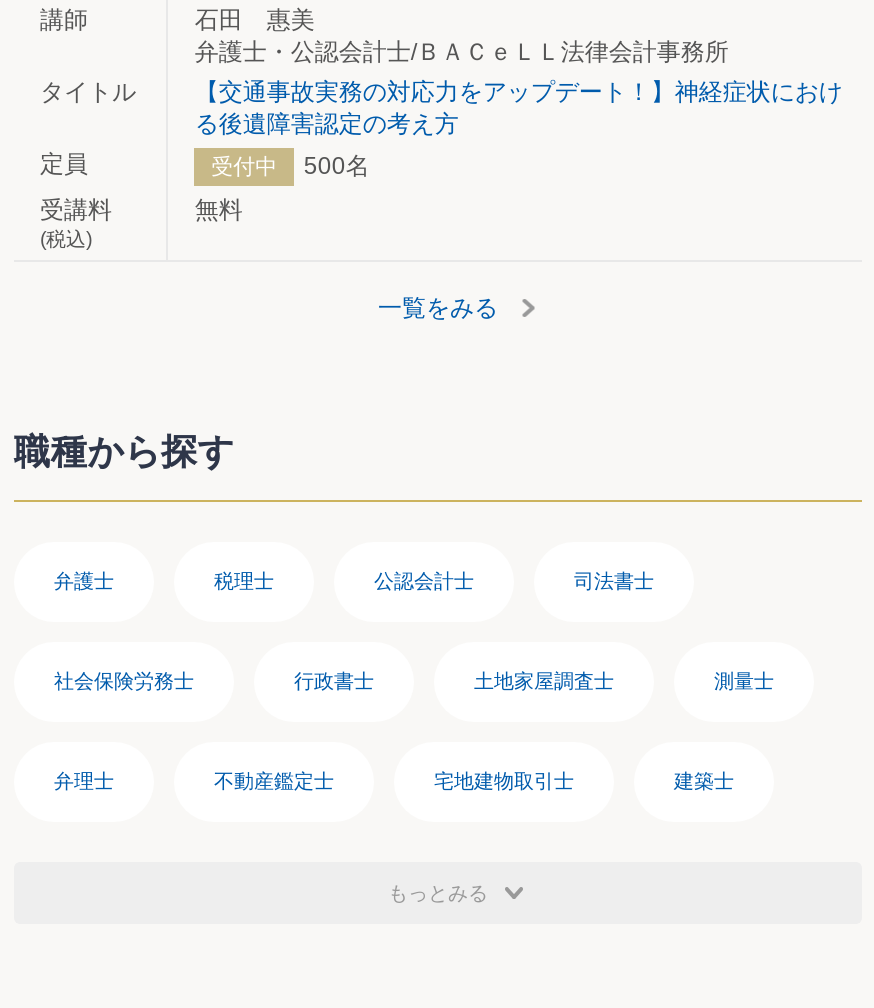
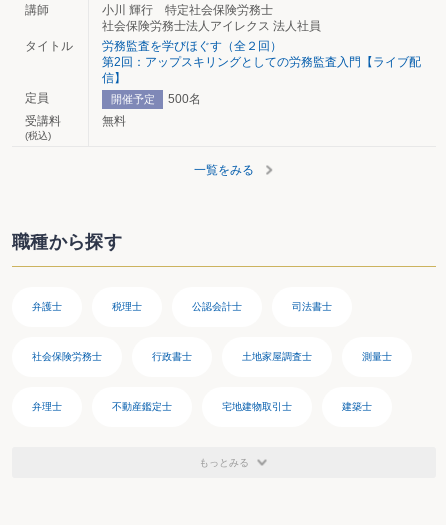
- 石田 惠美
- 弁護士・公認会計士/ＢＡＣｅＬＬ法律会計事務所
+ 小川 輝行 特定社会保険労務士
+ 社会保険労務士法人アイレクス 法人社員

- 【交通事故実務の対応力をアップデート！】神経症状におけ
- る後遺障害認定の考え方
+ 労務監査を学びほぐす（全２回）
+ 第2回：アップスキリングとしての労務監査入門【ライブ配
+ 信】

- 受付中
+ 開催予定
